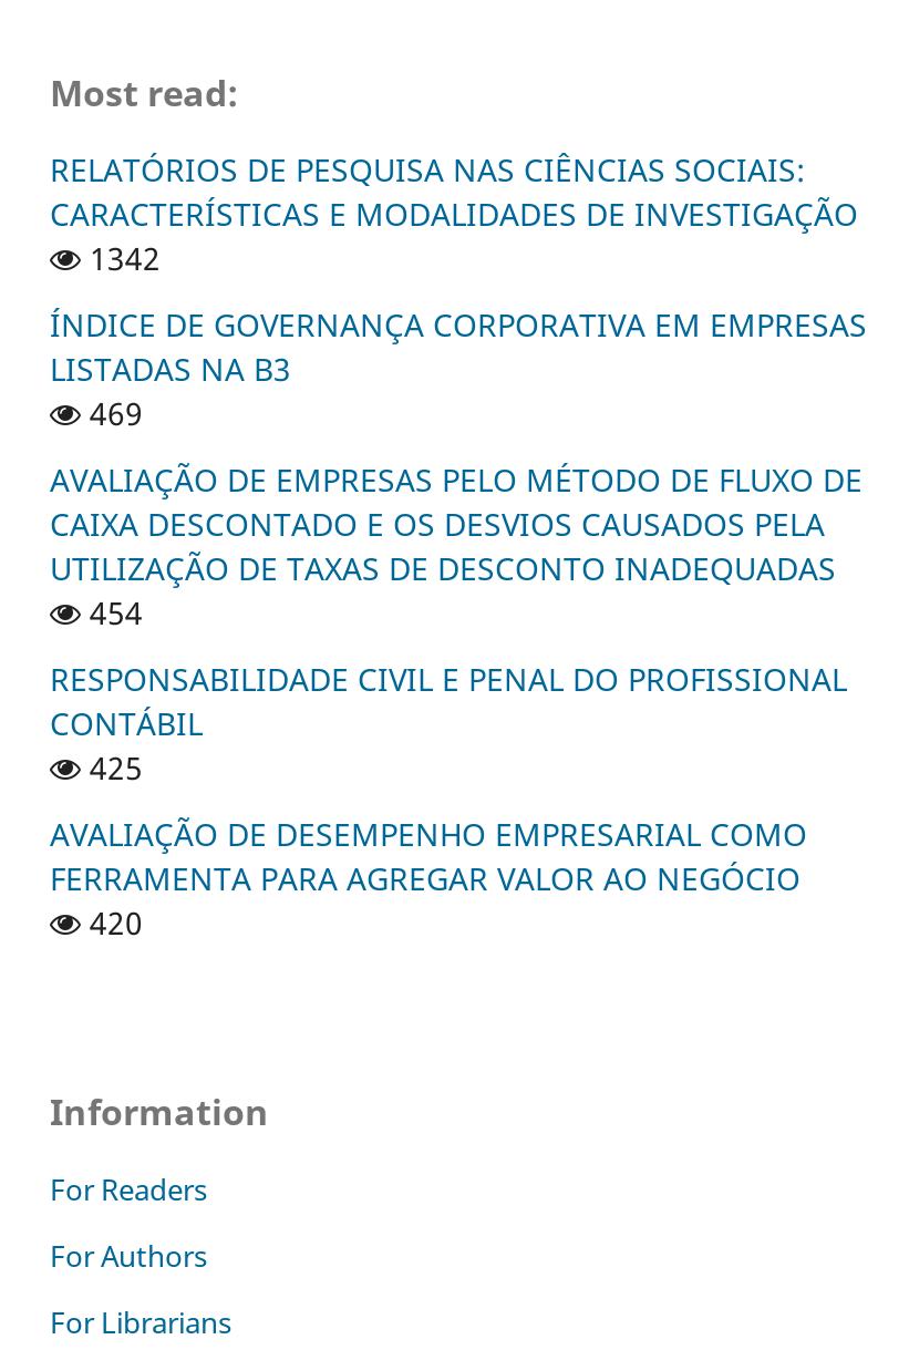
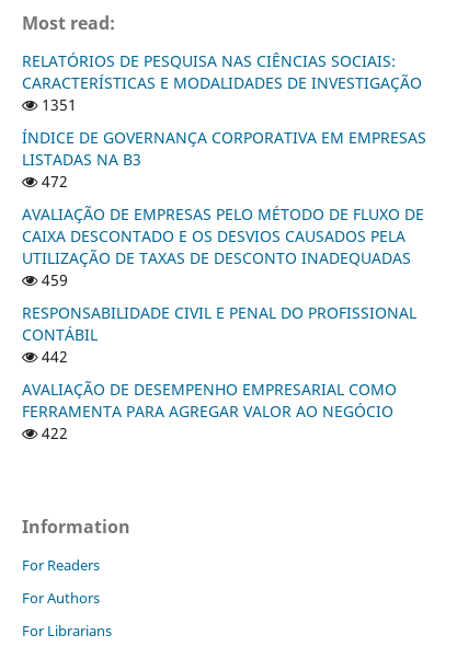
- 1342
+ 1351

- 469
+ 472

- 454
+ 459

- 425
+ 442

- 420
+ 422
